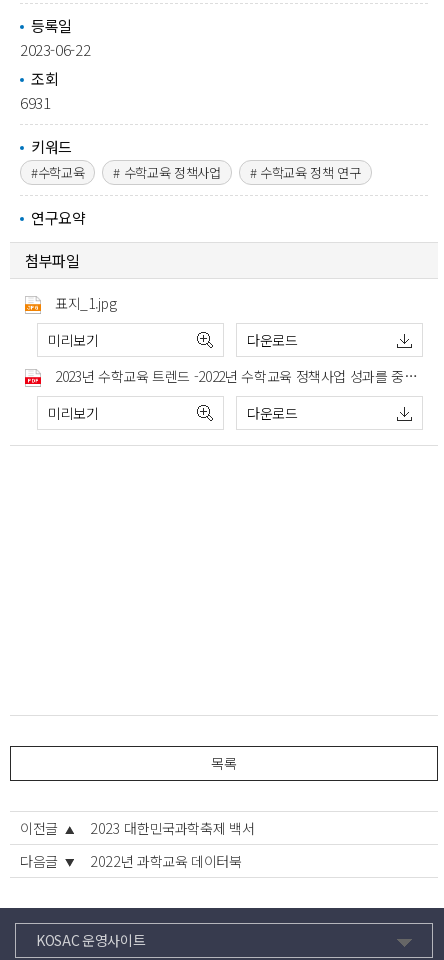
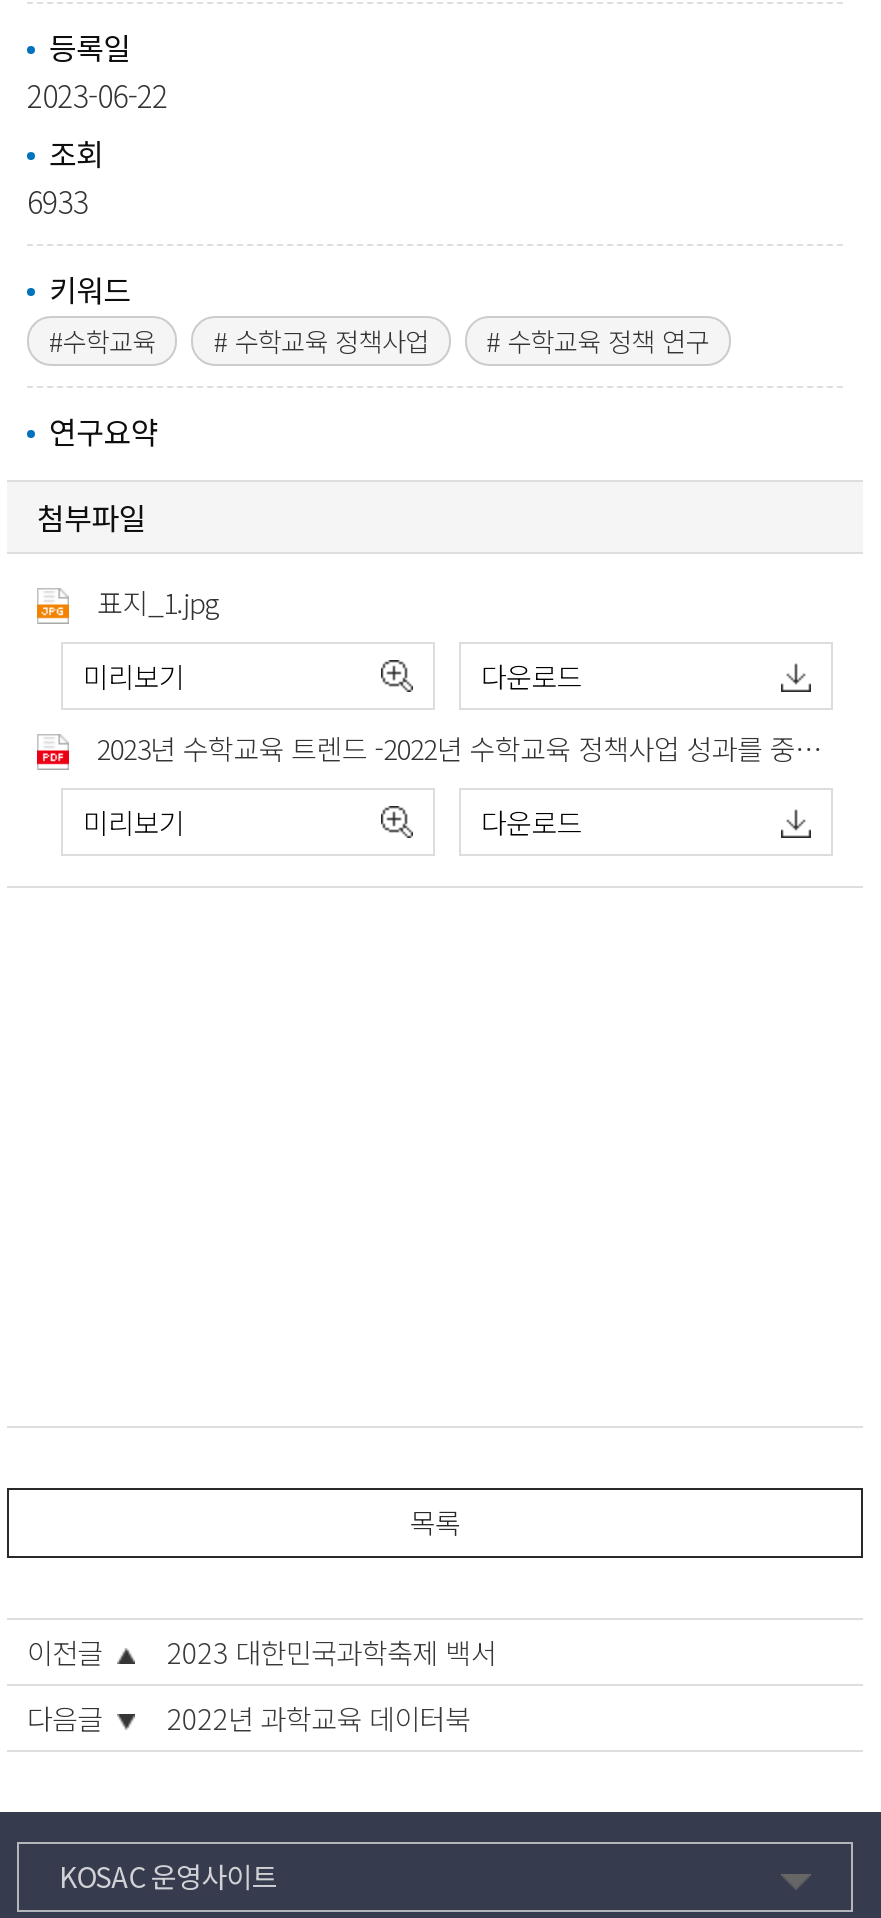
- 6931
+ 6933
